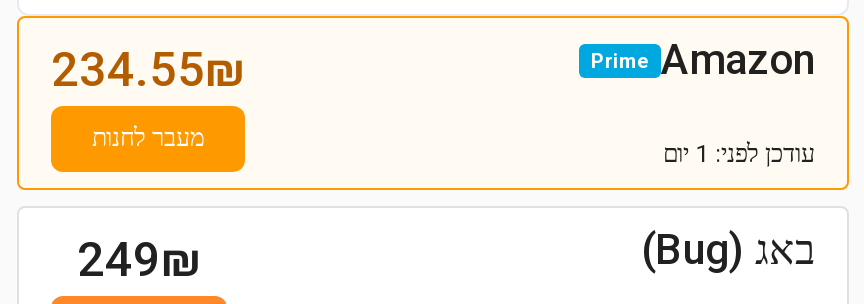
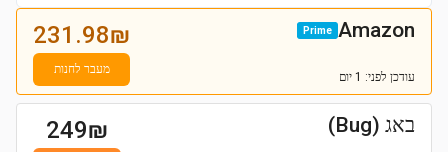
- 234.55₪
+ 231.98₪
